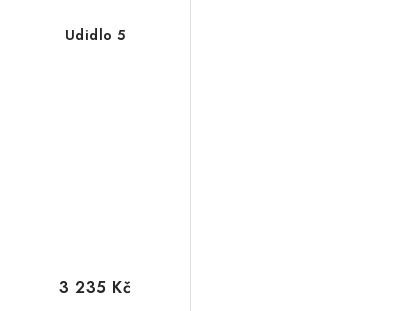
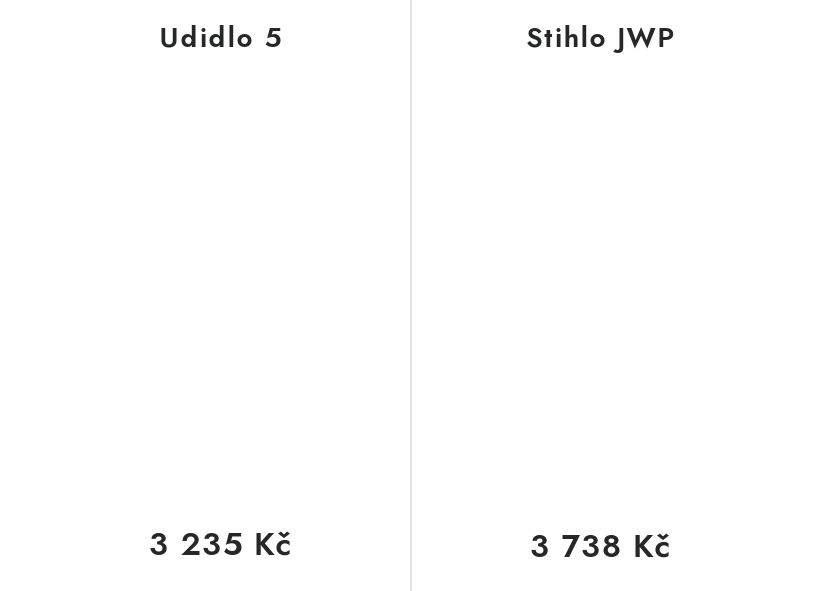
+ Stihlo JWP

+ 3 738 Kč
